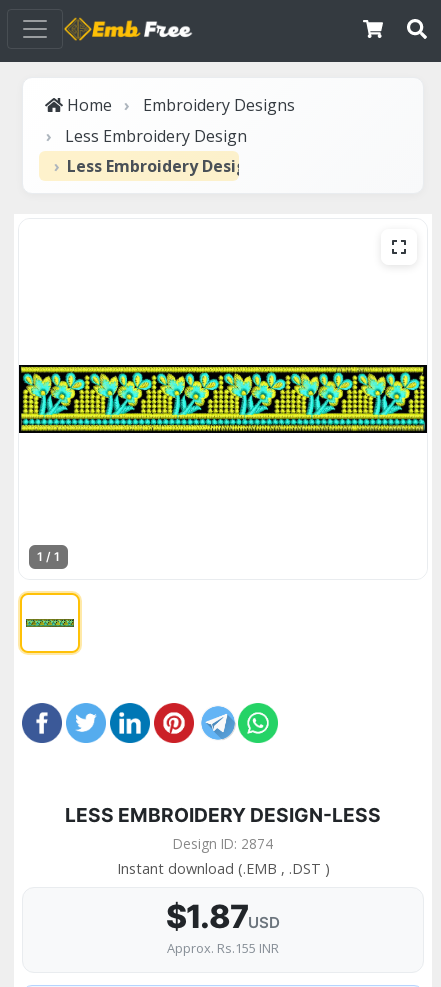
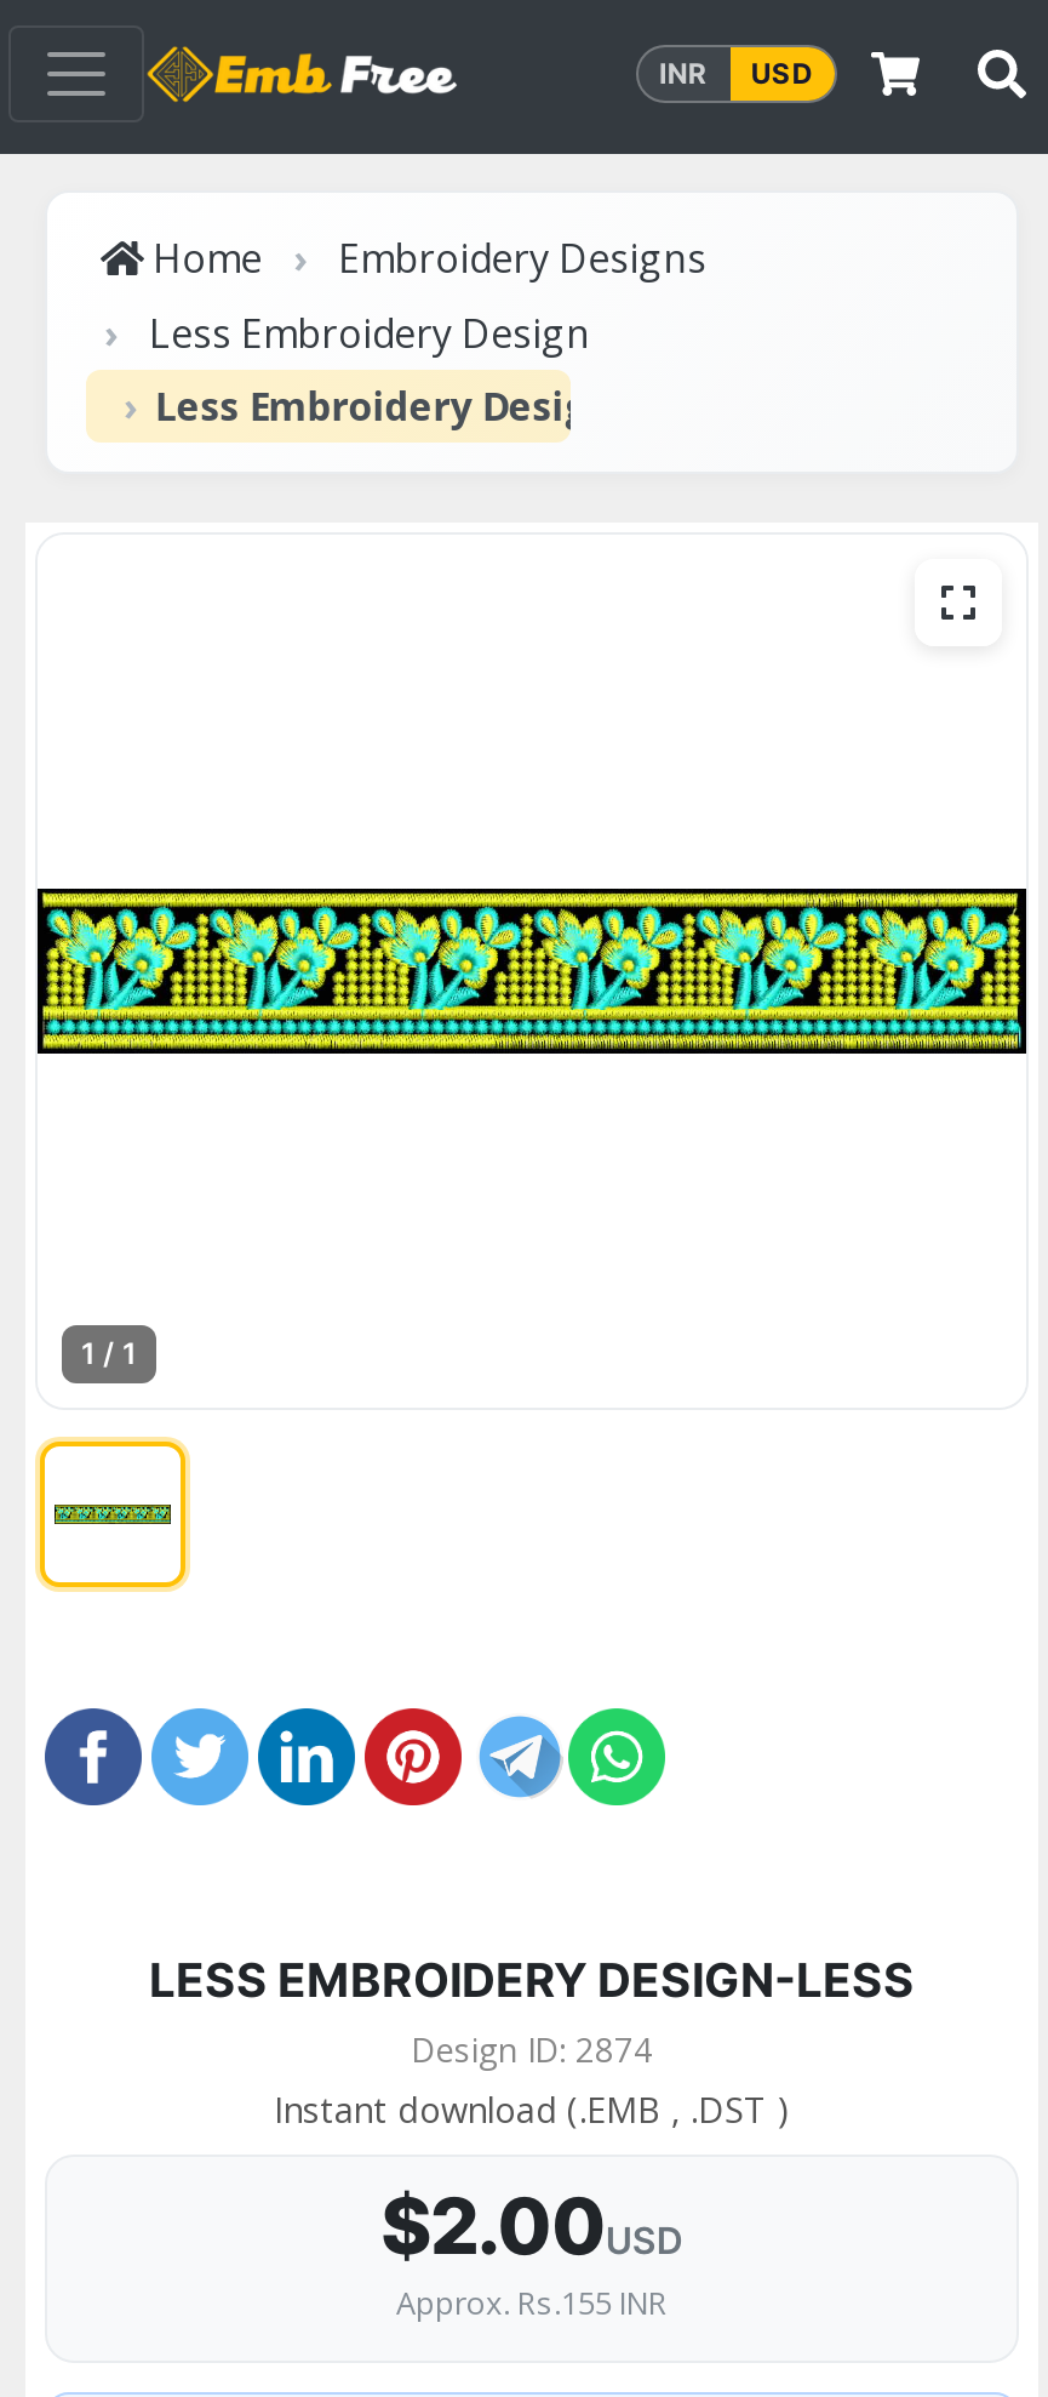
+ INR
+ USD

- $1.87USD
+ $2.00USD
